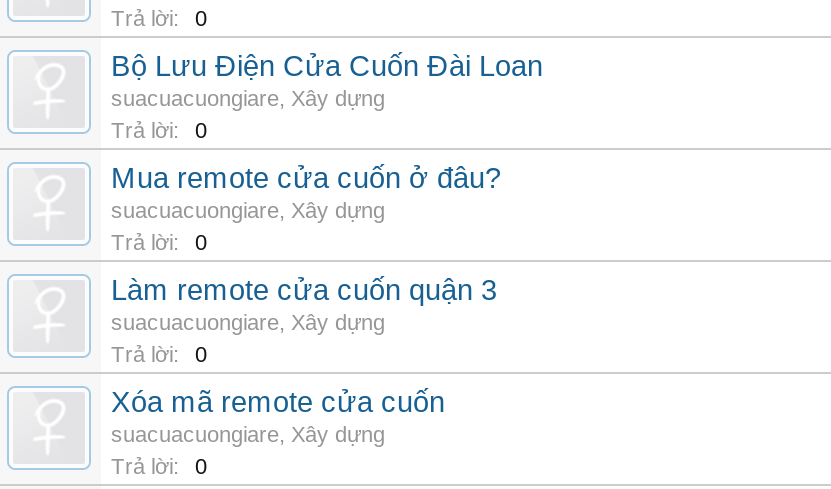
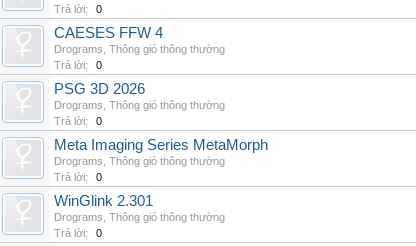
- Bộ Lưu Điện Cửa Cuốn Đài Loan
- suacuacuongiare, Xây dựng
+ CAESES FFW 4
+ Drograms, Thông gió thông thường

- Mua remote cửa cuốn ở đâu?
- suacuacuongiare, Xây dựng
+ PSG 3D 2026
+ Drograms, Thông gió thông thường

- Làm remote cửa cuốn quận 3
- suacuacuongiare, Xây dựng
+ Meta Imaging Series MetaMorph
+ Drograms, Thông gió thông thường

- Xóa mã remote cửa cuốn
- suacuacuongiare, Xây dựng
+ WinGlink 2.301
+ Drograms, Thông gió thông thường
